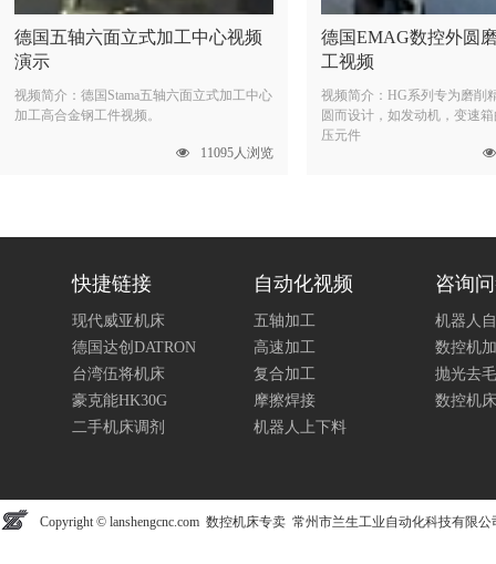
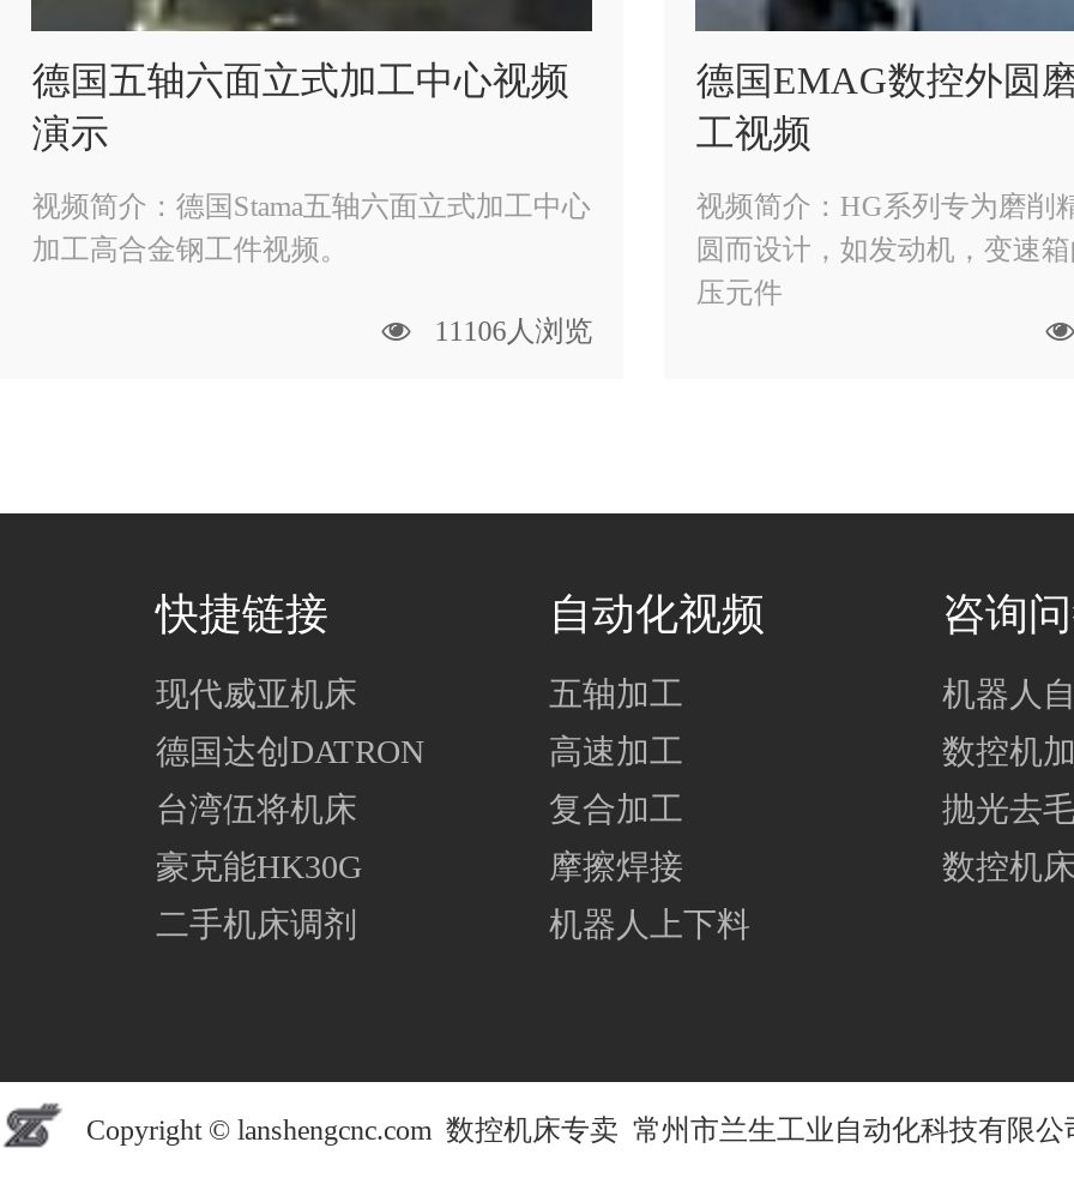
- 11095人浏览
+ 11106人浏览
